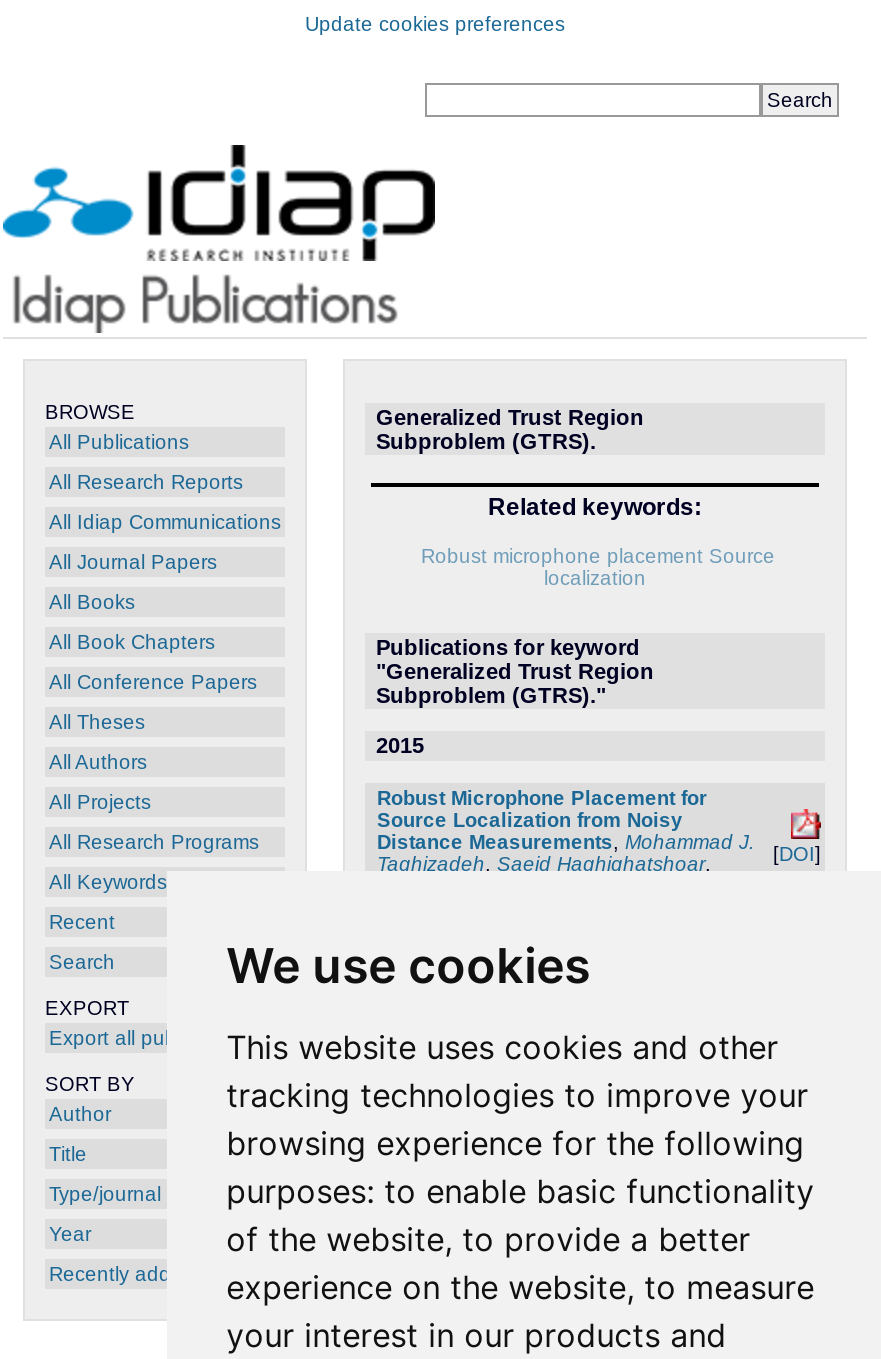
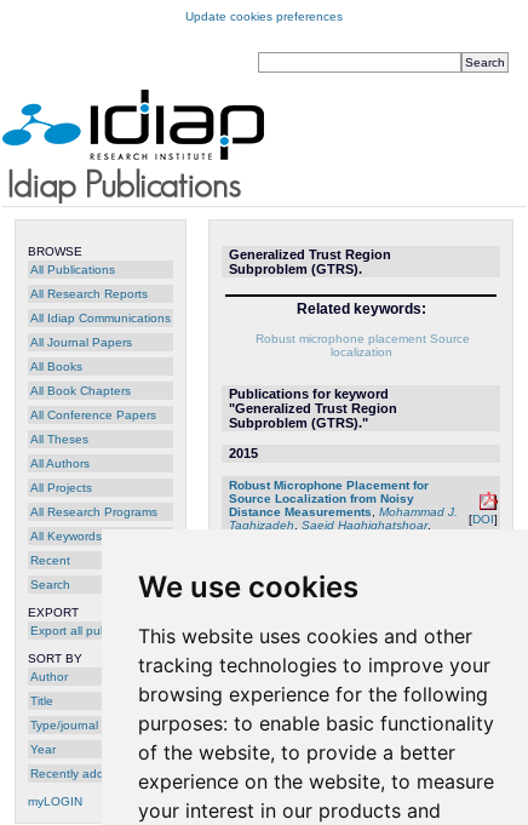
+ myLOGIN
